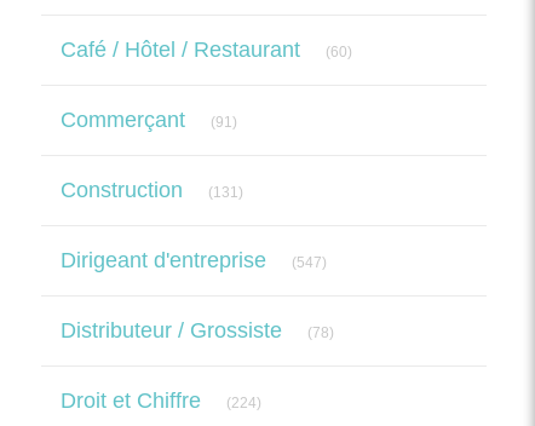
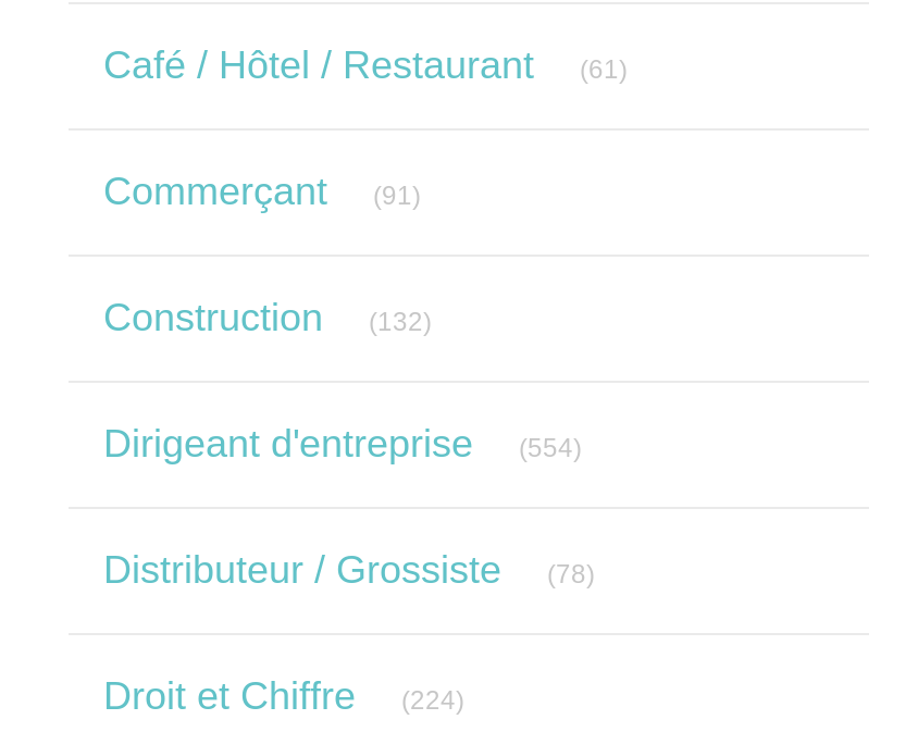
- Café / Hôtel / Restaurant (60)
+ Café / Hôtel / Restaurant (61)

- Construction (131)
+ Construction (132)

- Dirigeant d'entreprise (547)
+ Dirigeant d'entreprise (554)
